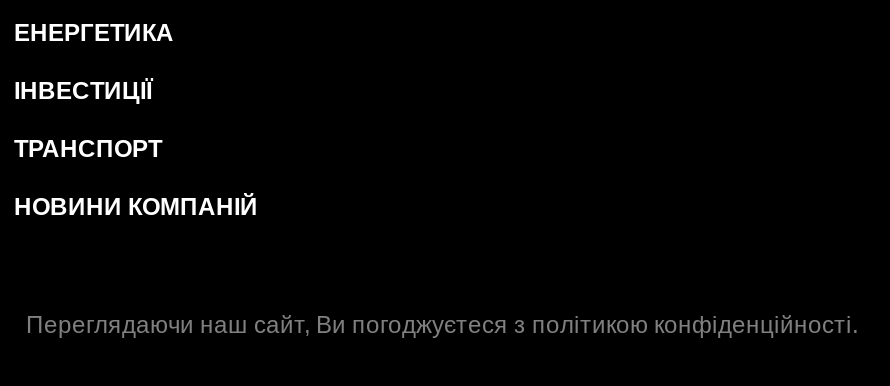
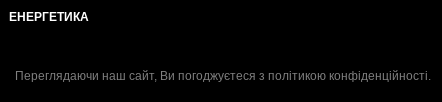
- ІНВЕСТИЦІЇ
- ТРАНСПОРТ
- НОВИНИ КОМПАНІЙ
